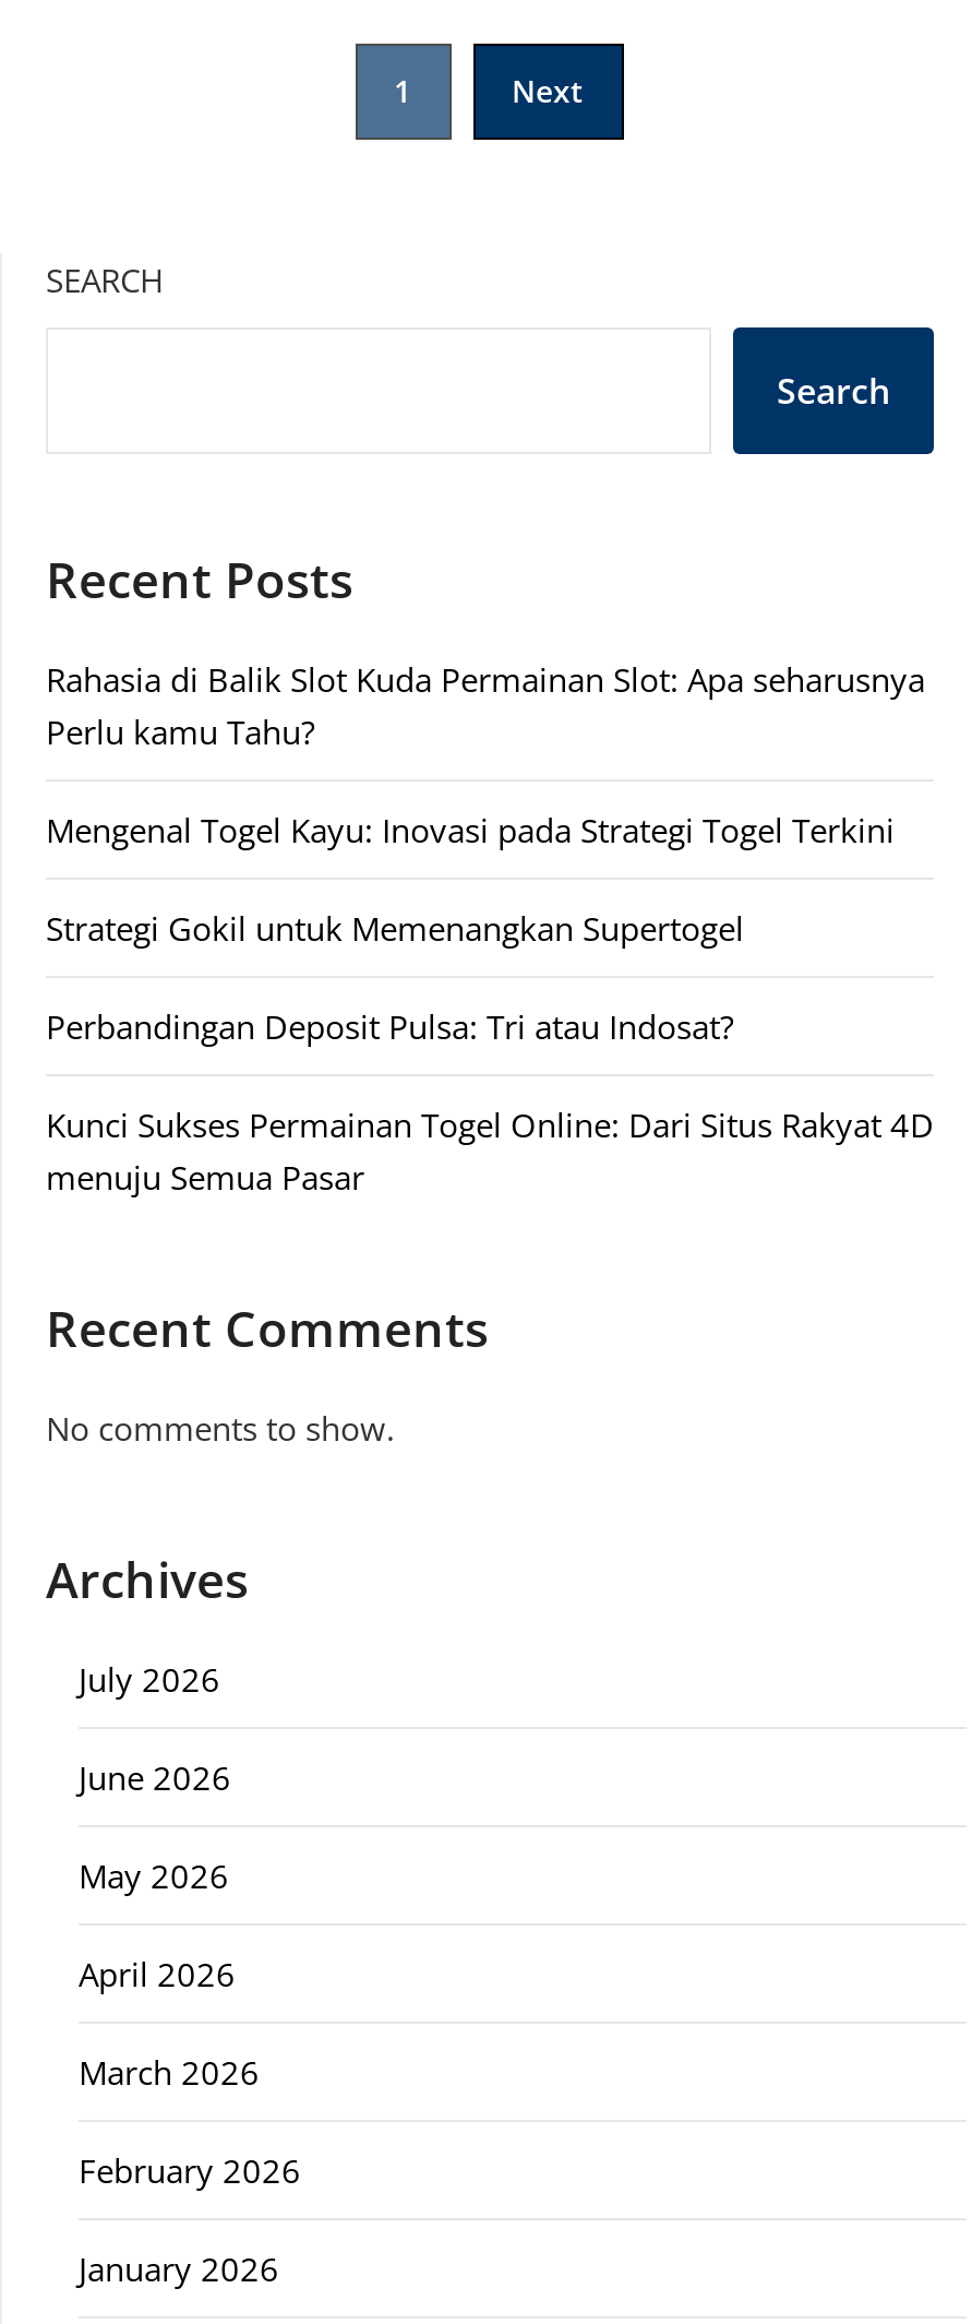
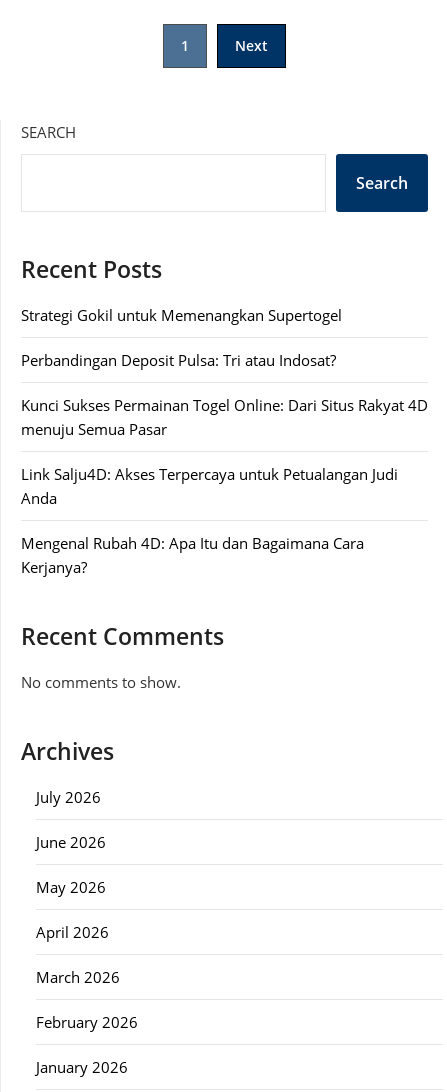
- Rahasia di Balik Slot Kuda Permainan Slot: Apa seharusnya
- Perlu kamu Tahu?
- Mengenal Togel Kayu: Inovasi pada Strategi Togel Terkini

moved up: Strategi Gokil untuk Memenangkan Supertogel | Perbandingan Deposit Pulsa: Tri atau Indosat? | Kunci Sukses Permainan Togel Online: Dari Situs Rakyat 4D | menuju Semua Pasar

+ Link Salju4D: Akses Terpercaya untuk Petualangan Judi
+ Anda
+ Mengenal Rubah 4D: Apa Itu dan Bagaimana Cara
+ Kerjanya?
